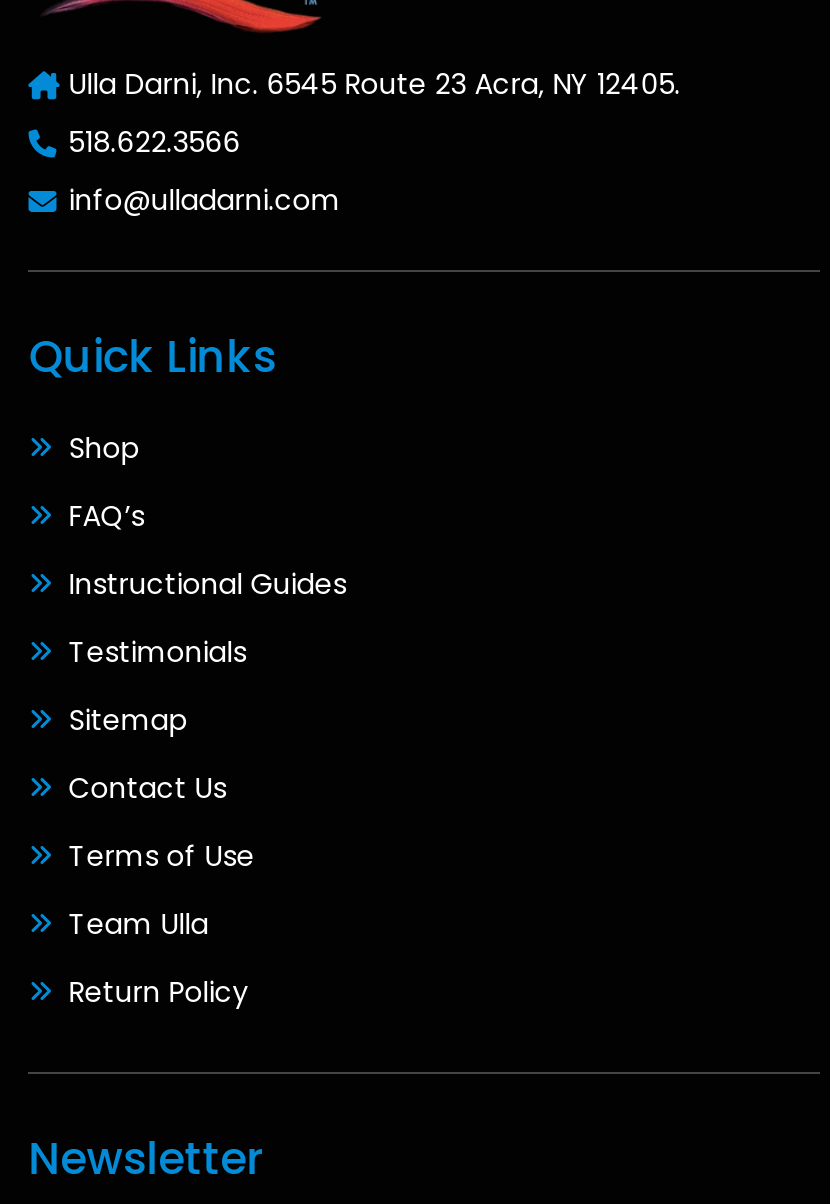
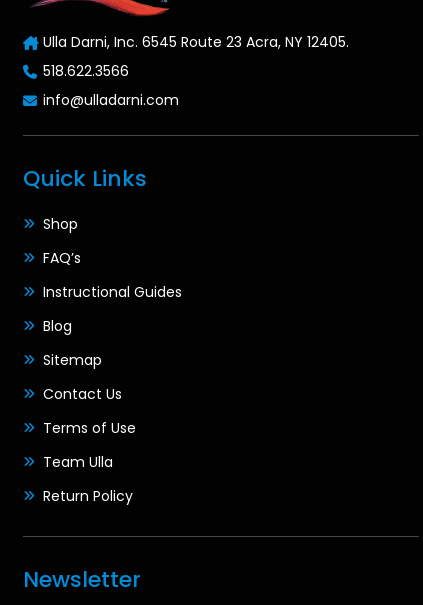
- Testimonials
+ Blog
